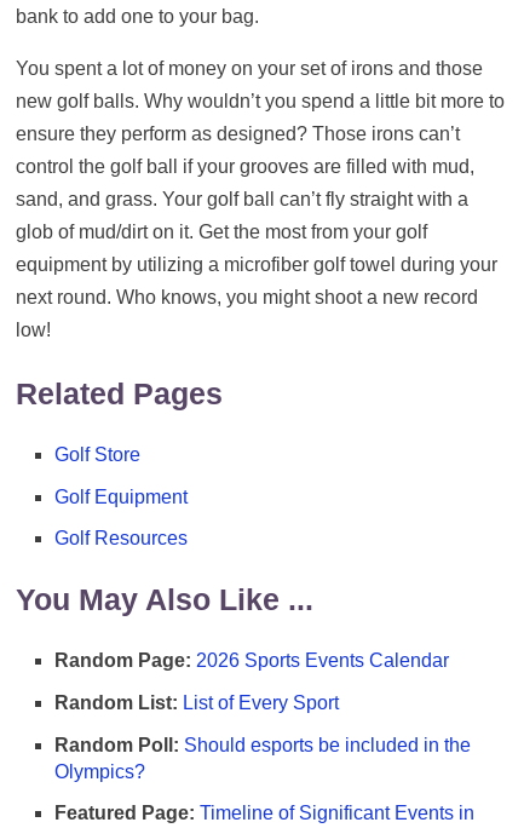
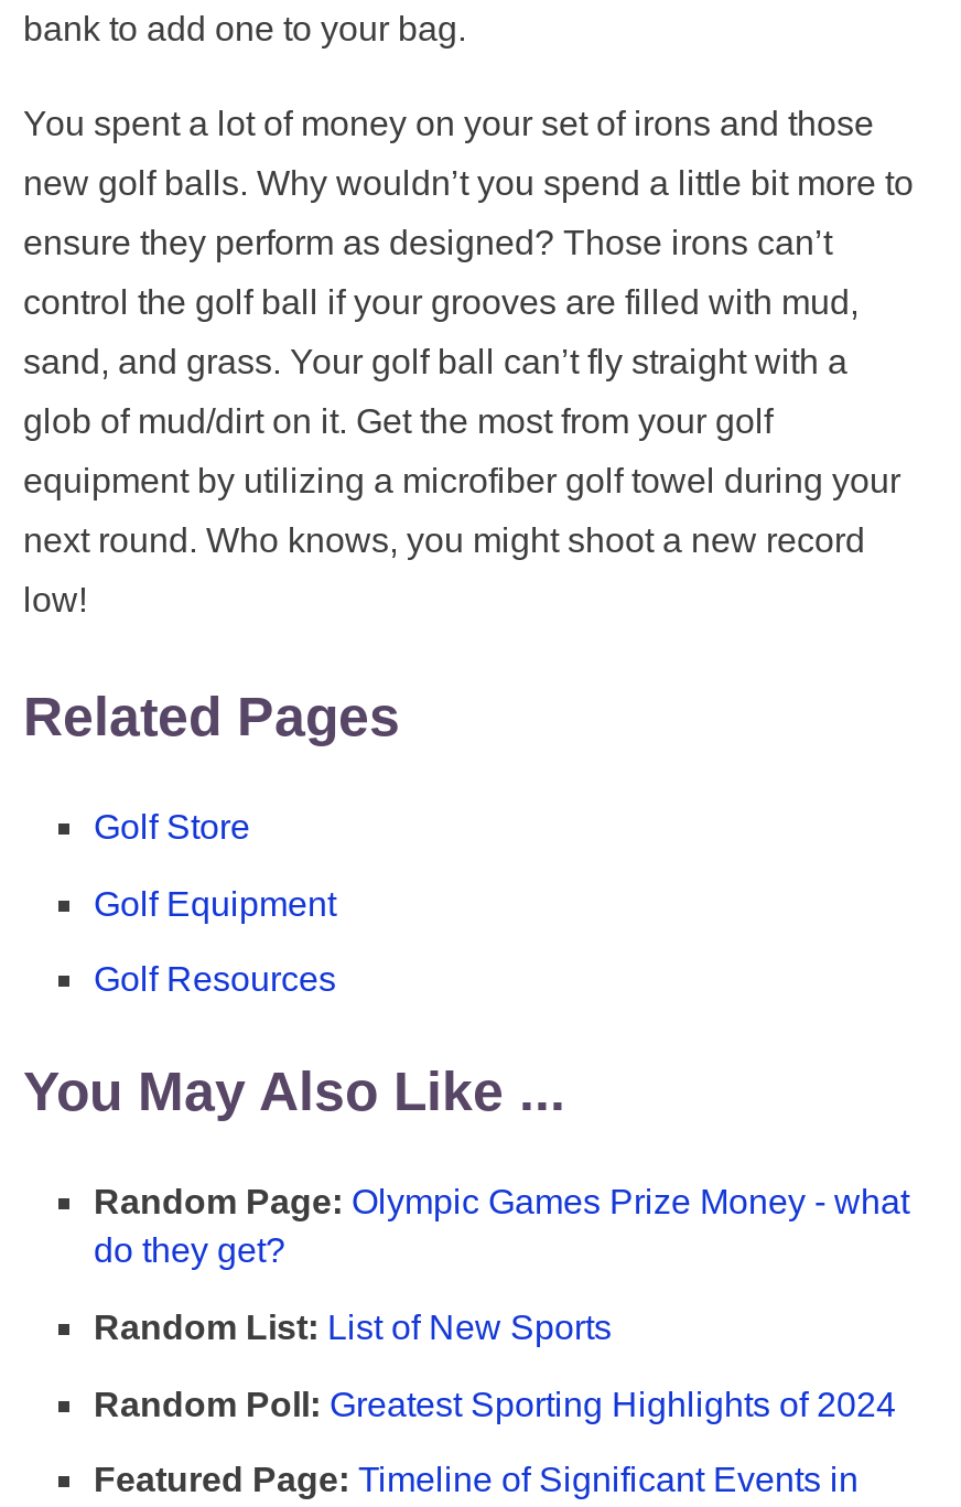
- Random Page: 2026 Sports Events Calendar
+ Random Page: Olympic Games Prize Money - what
+ do they get?

- Random List: List of Every Sport
+ Random List: List of New Sports

- Random Poll: Should esports be included in the
- Olympics?
+ Random Poll: Greatest Sporting Highlights of 2024
